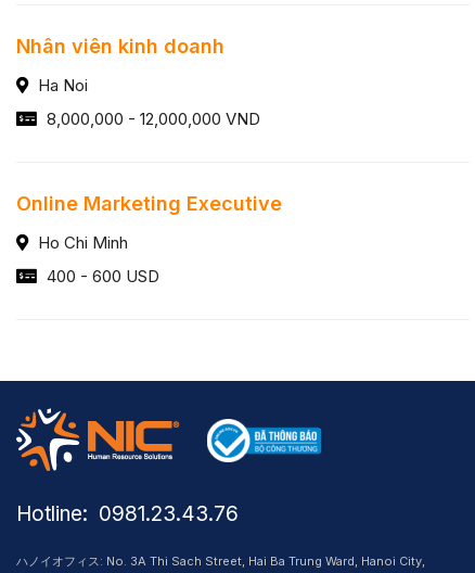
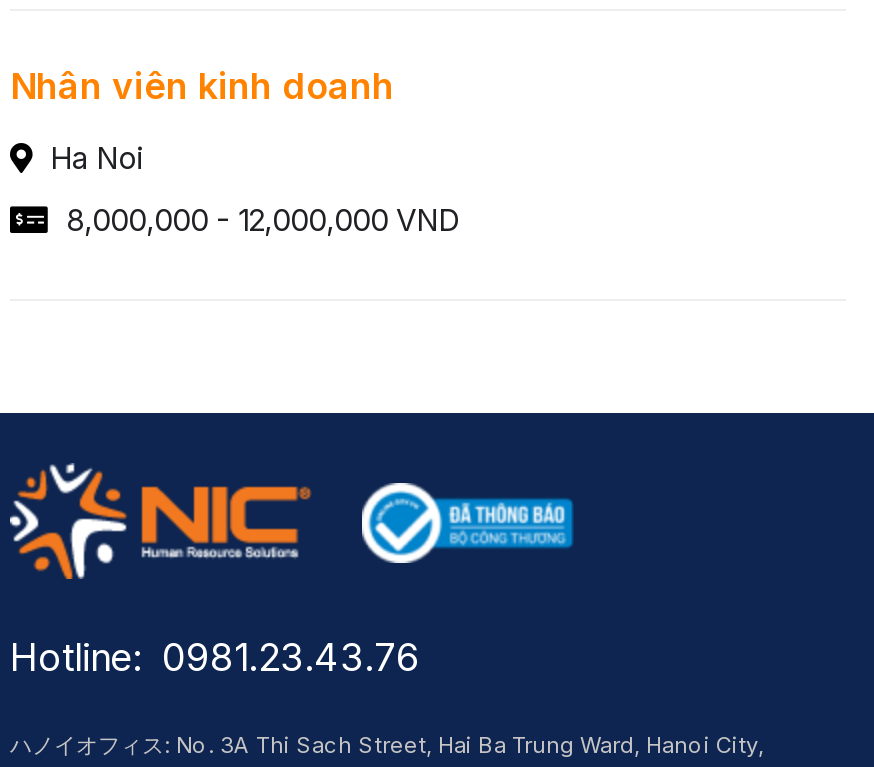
- Online Marketing Executive
- Ho Chi Minh
- 400 - 600 USD
